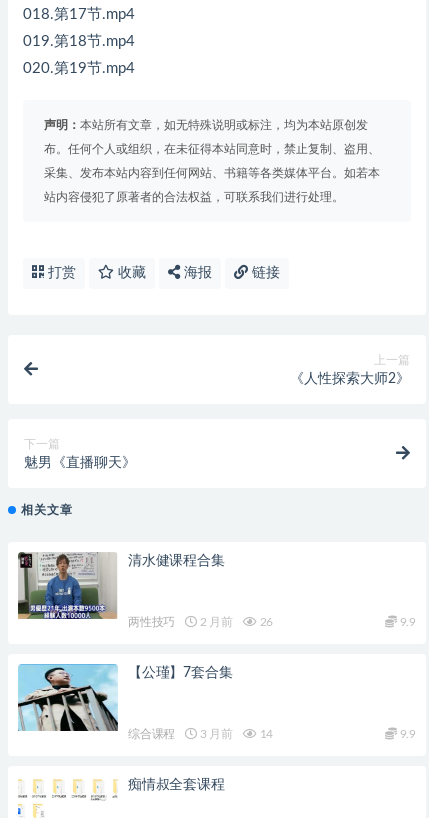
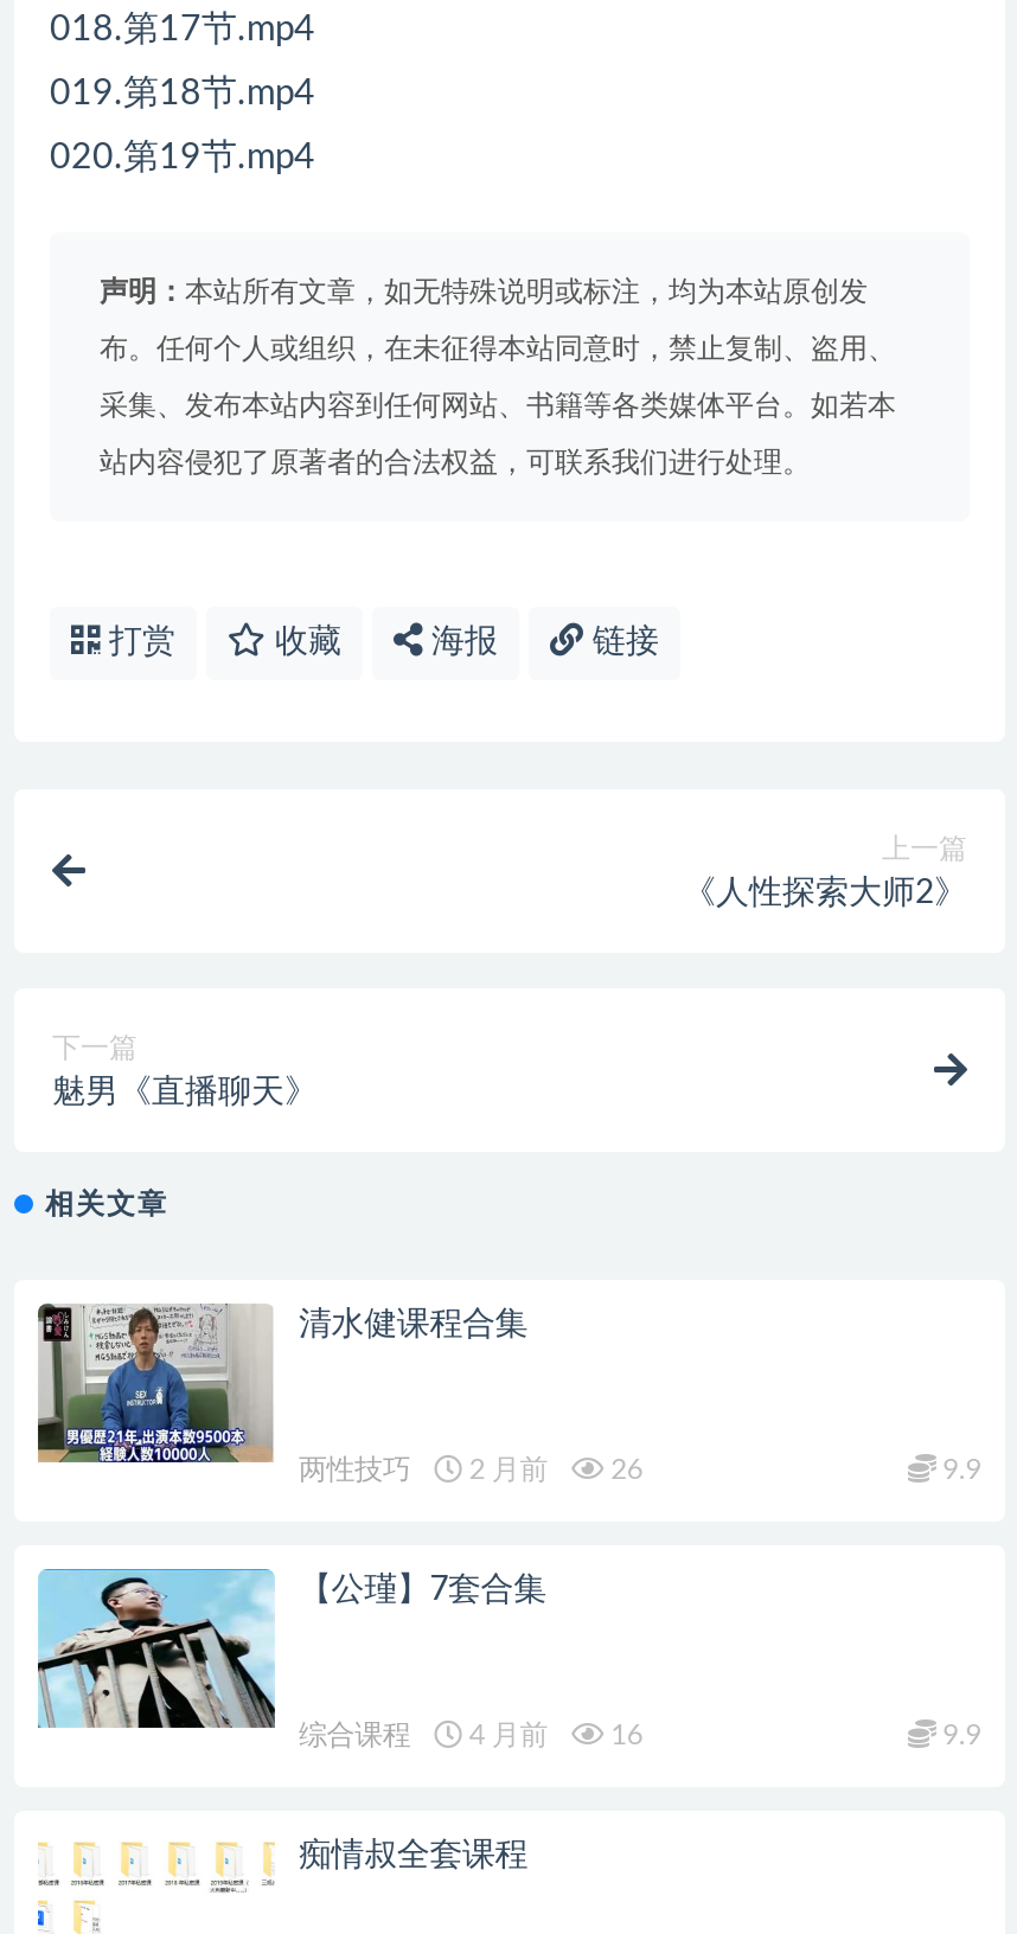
- 3 月前
+ 4 月前

- 14
+ 16
